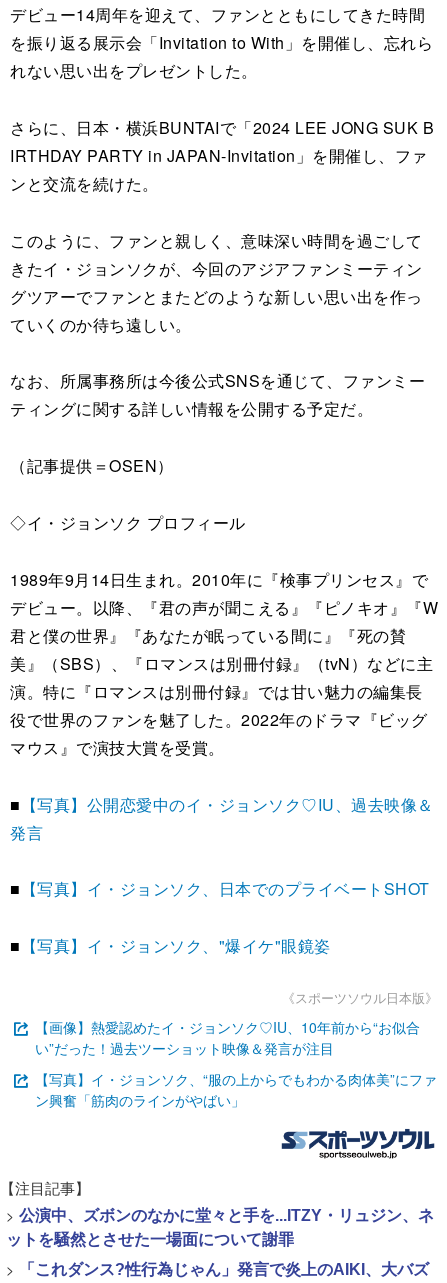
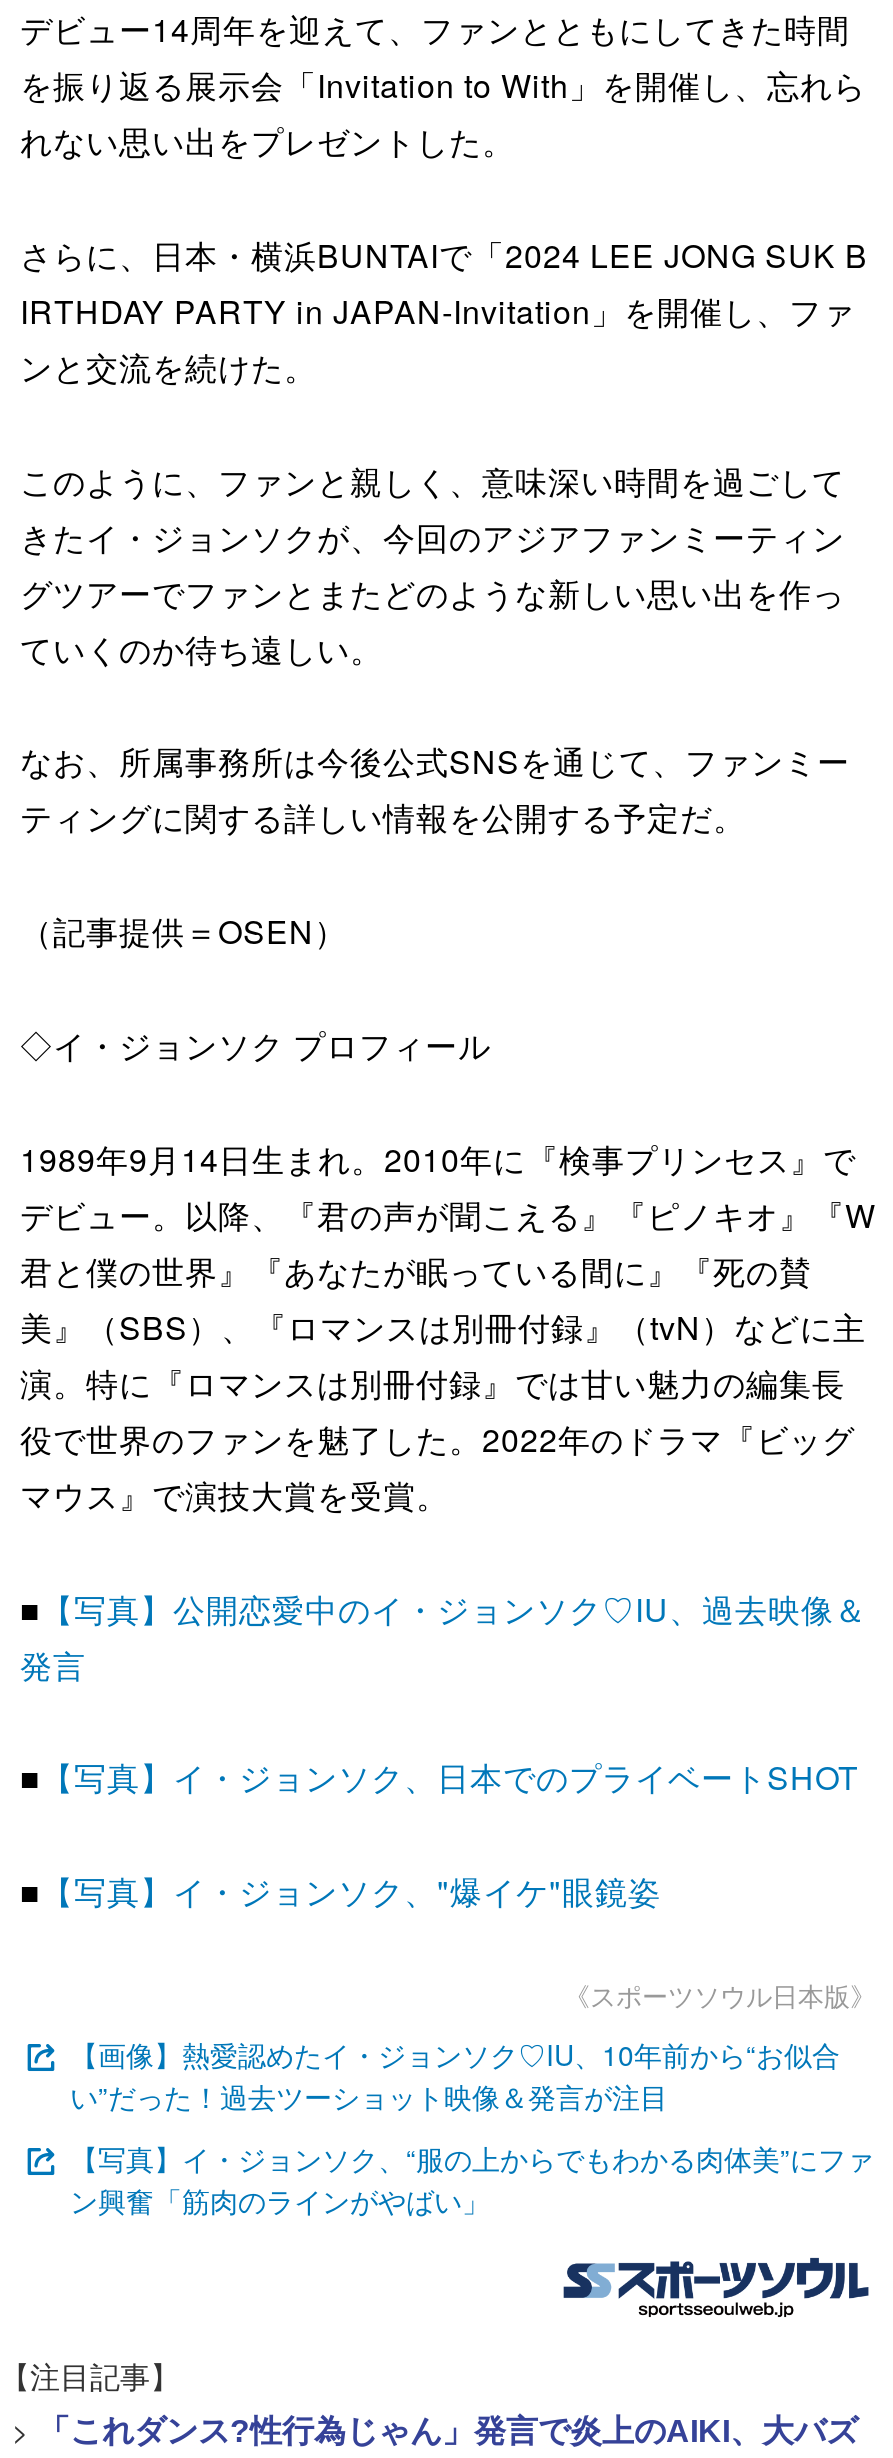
- > 公演中、ズボンのなかに堂々と手を...ITZY・リュジン、ネ
- ットを騒然とさせた一場面について謝罪
